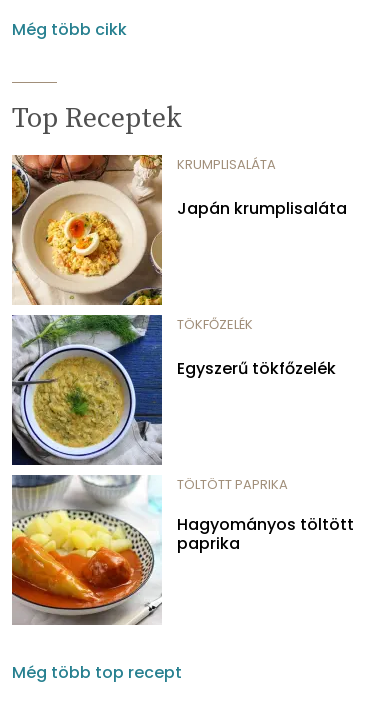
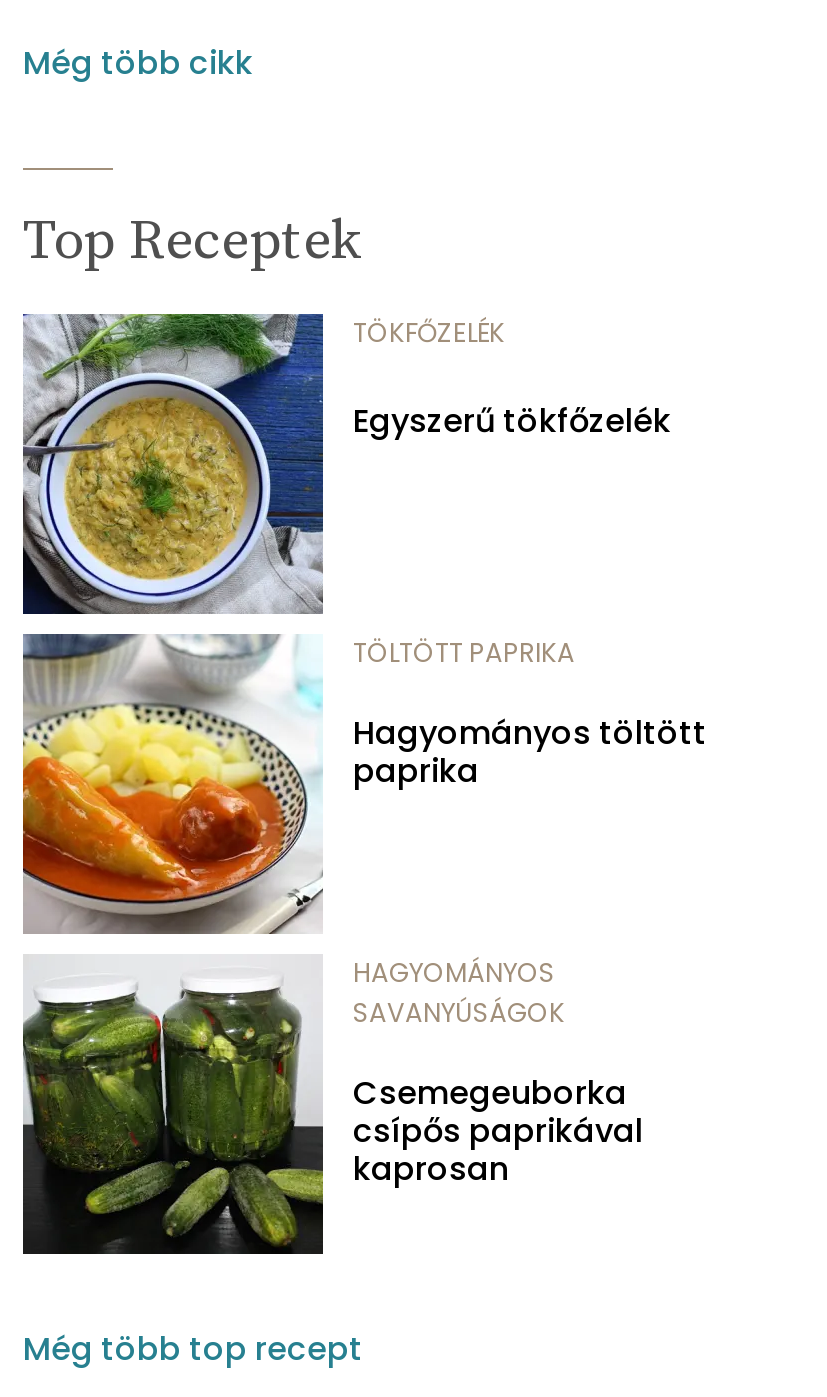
- [image]
- KRUMPLISALÁTA
- Japán krumplisaláta

moved up: [image] | TÖKFŐZELÉK | Egyszerű tökfőzelék | TÖLTÖTT PAPRIKA | Hagyományos töltött | paprika

+ [image]
+ HAGYOMÁNYOS
+ SAVANYÚSÁGOK
+ Csemegeuborka
+ csípős paprikával
+ kaprosan
